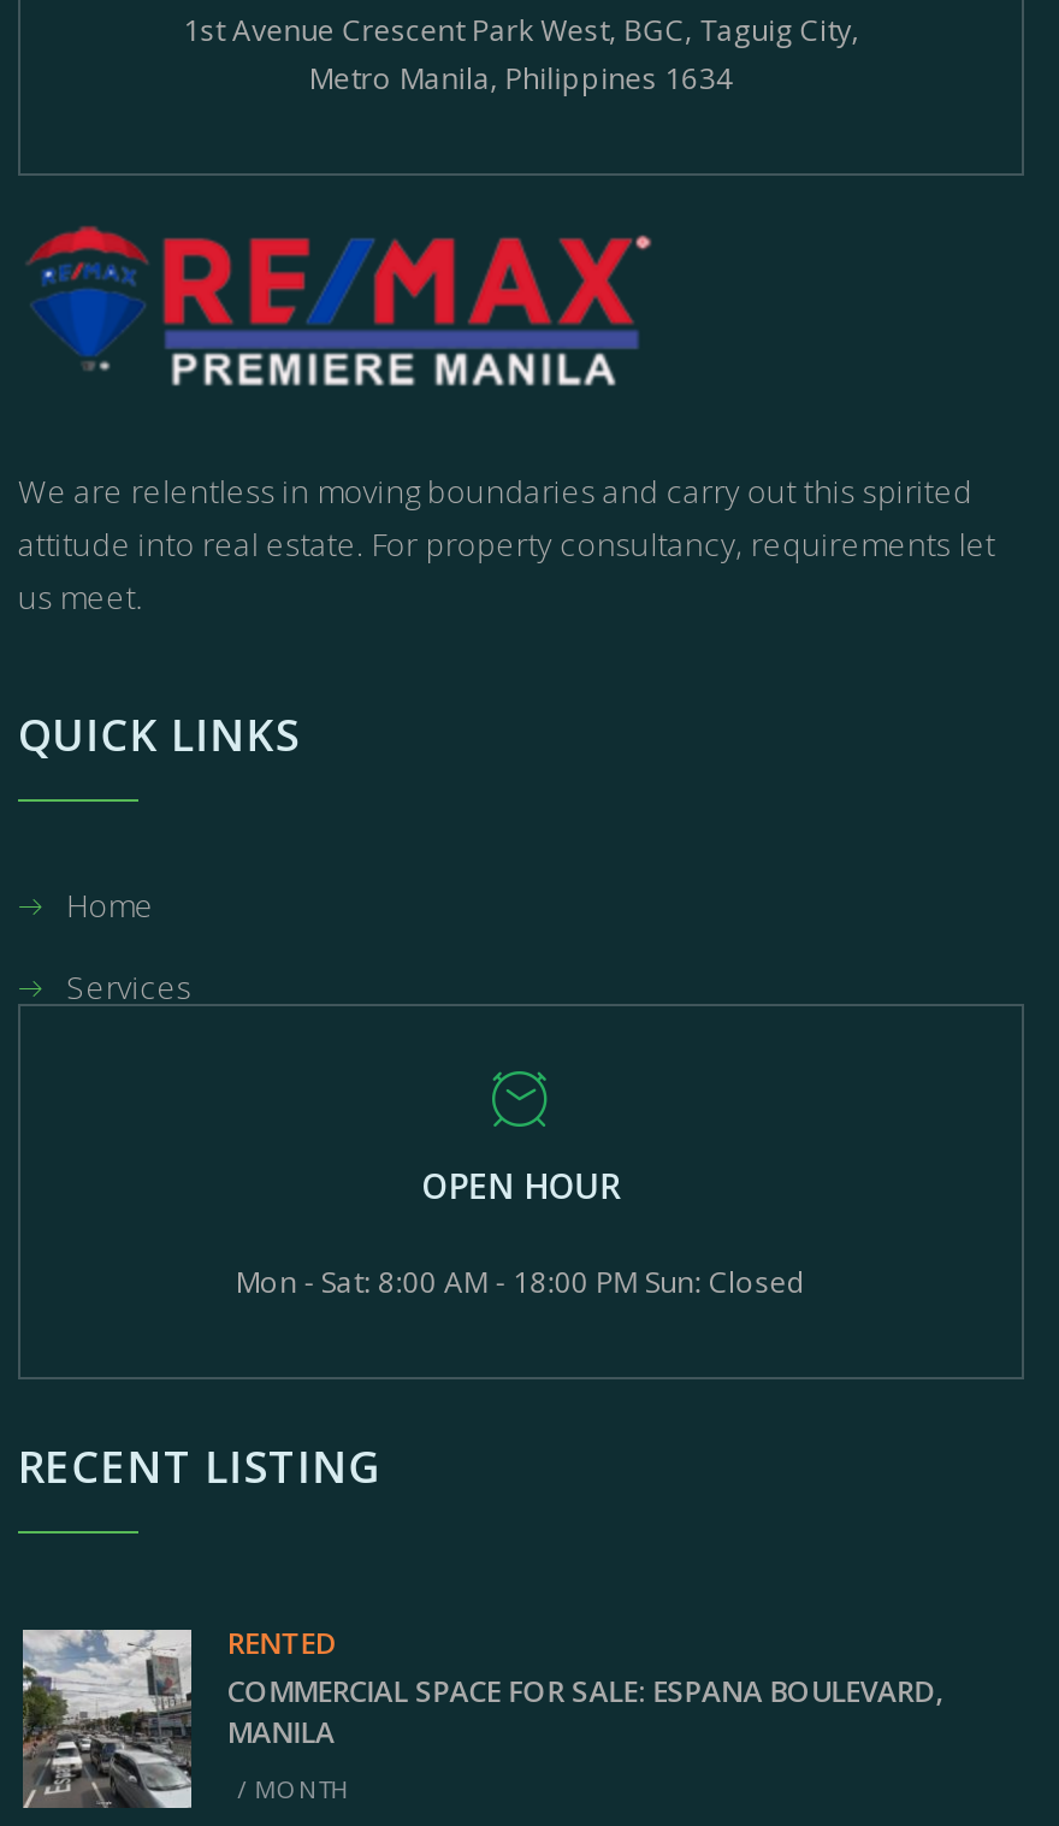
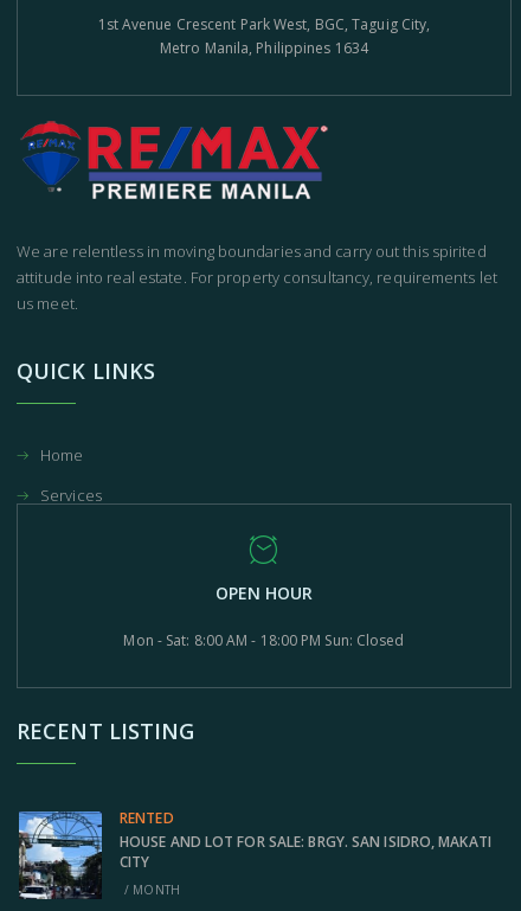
- [image]
- COMMERCIAL SPACE FOR SALE: ESPANA BOULEVARD,
- MANILA
+ [image]
+ HOUSE AND LOT FOR SALE: BRGY. SAN ISIDRO, MAKATI
+ CITY
